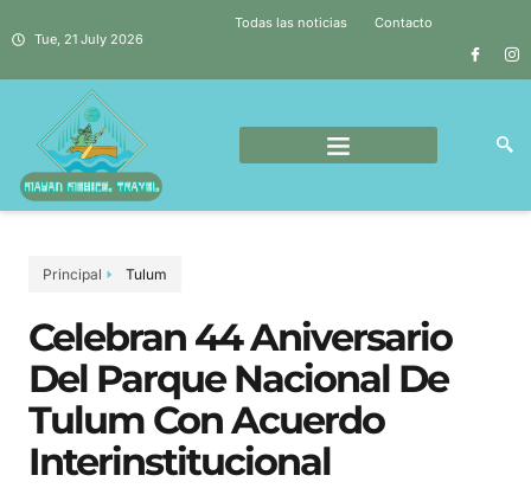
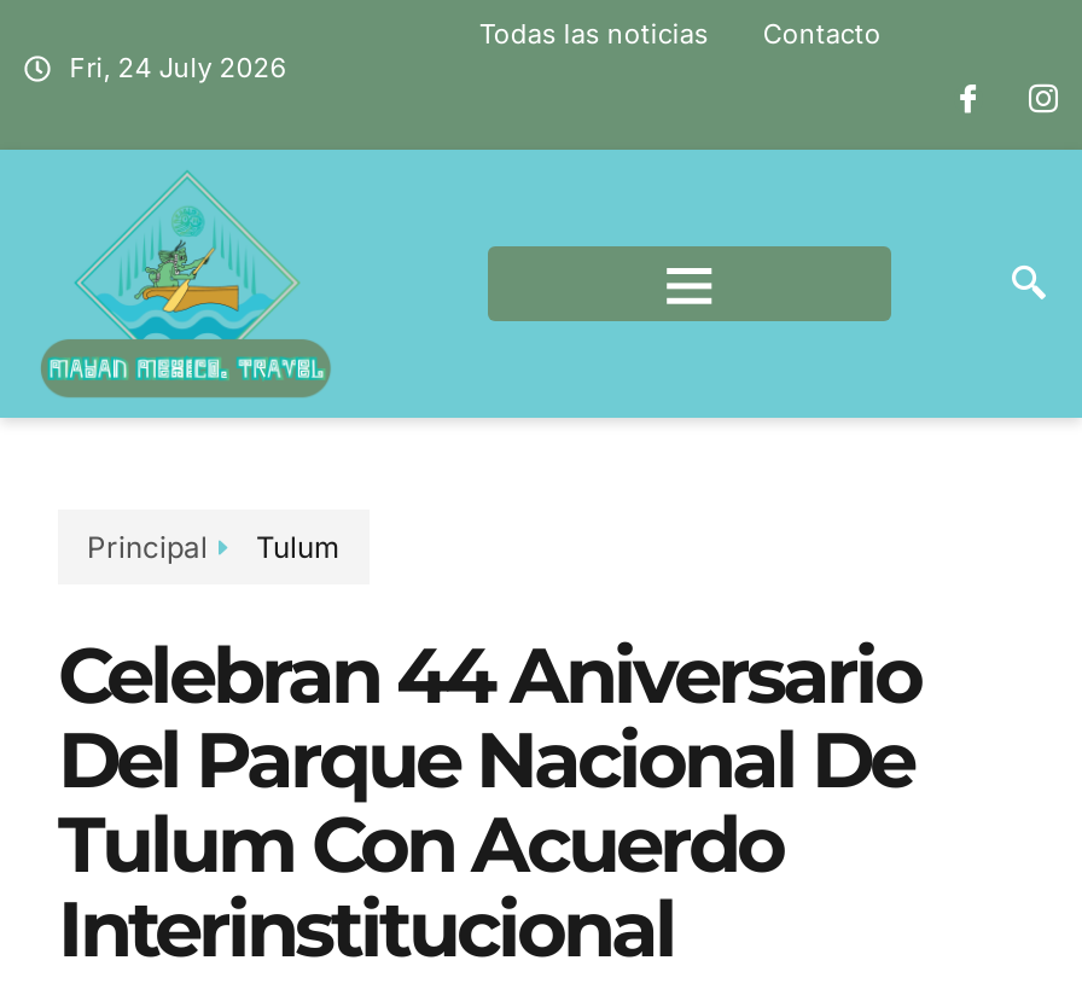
- Tue, 21 July 2026
+ Fri, 24 July 2026
